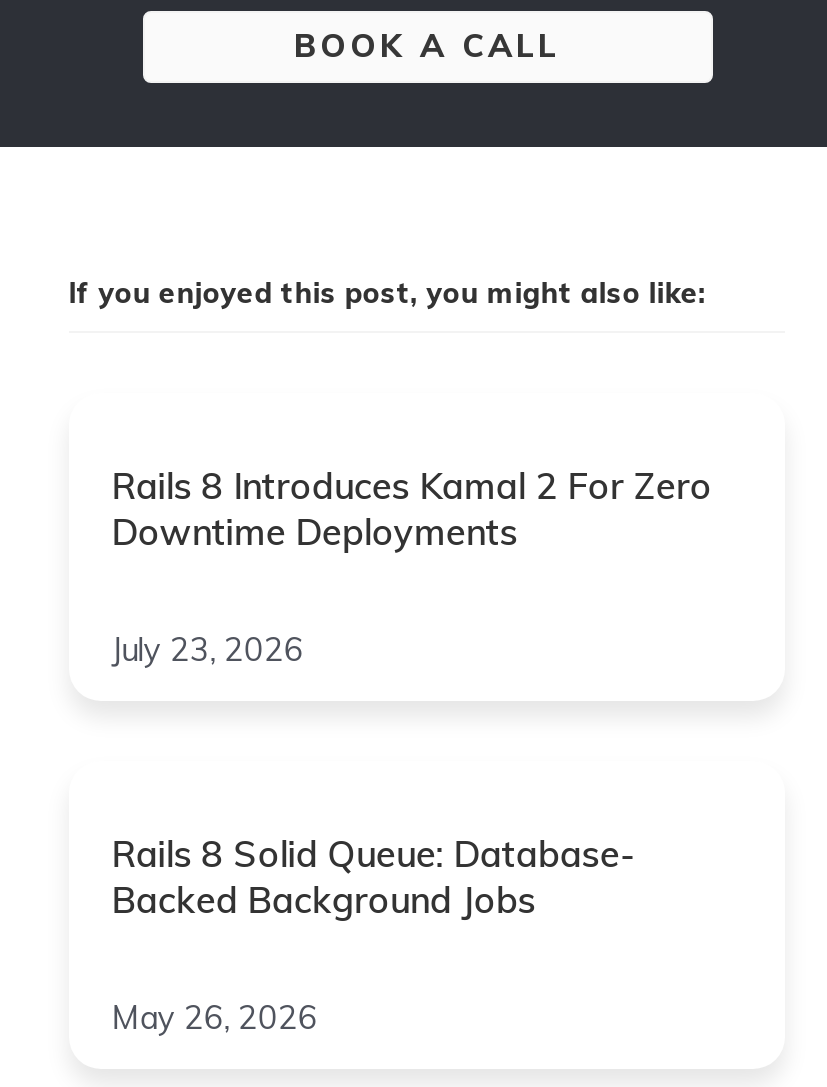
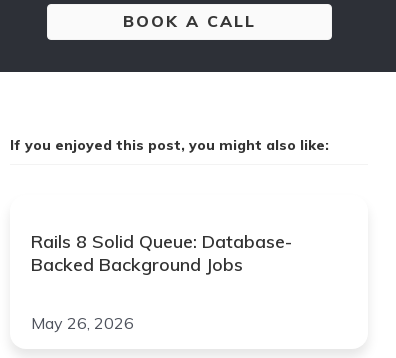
- Rails 8 Introduces Kamal 2 For Zero
- Downtime Deployments
- July 23, 2026
